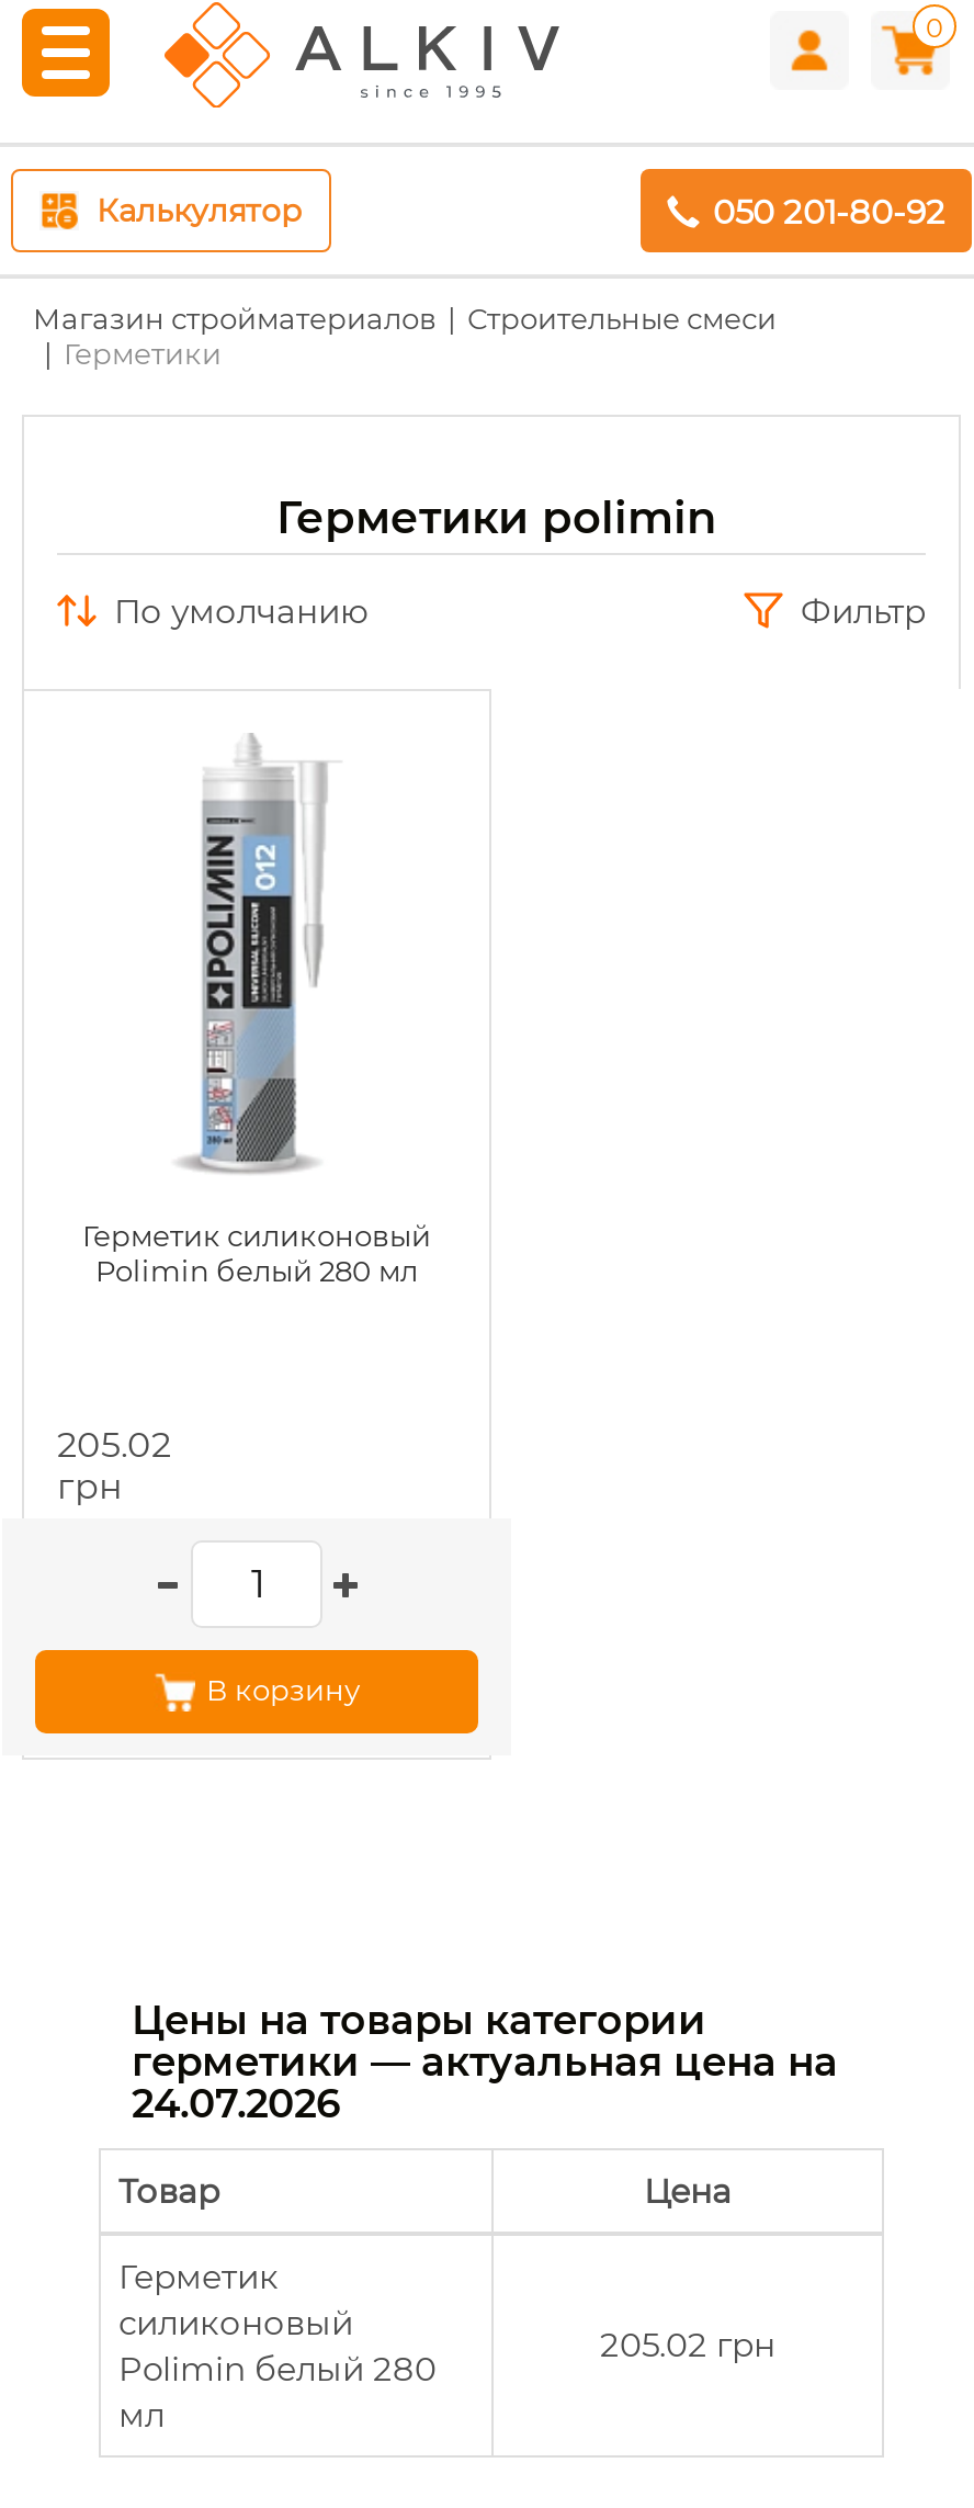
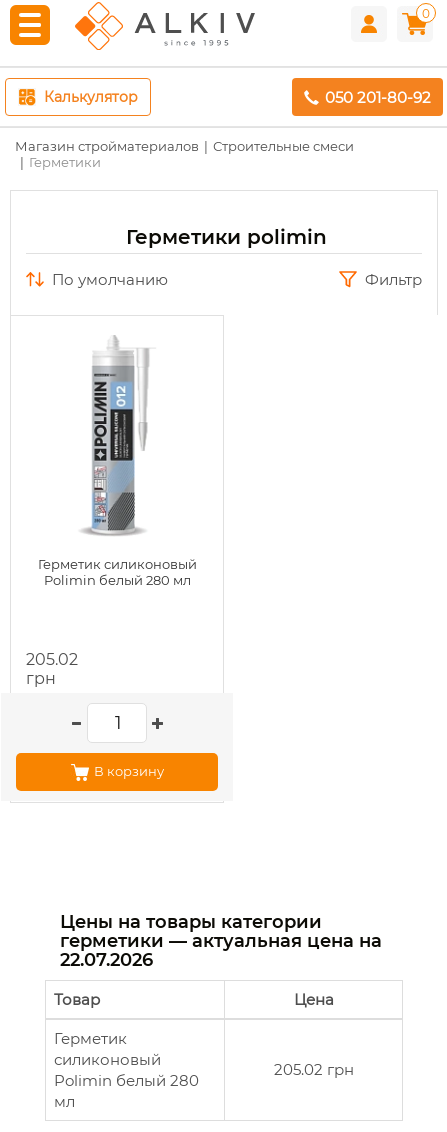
- 24.07.2026
+ 22.07.2026
